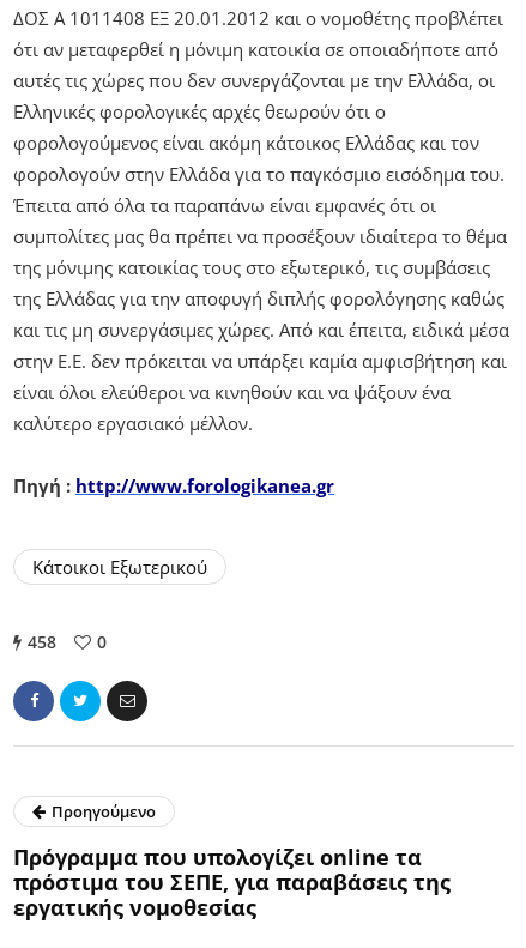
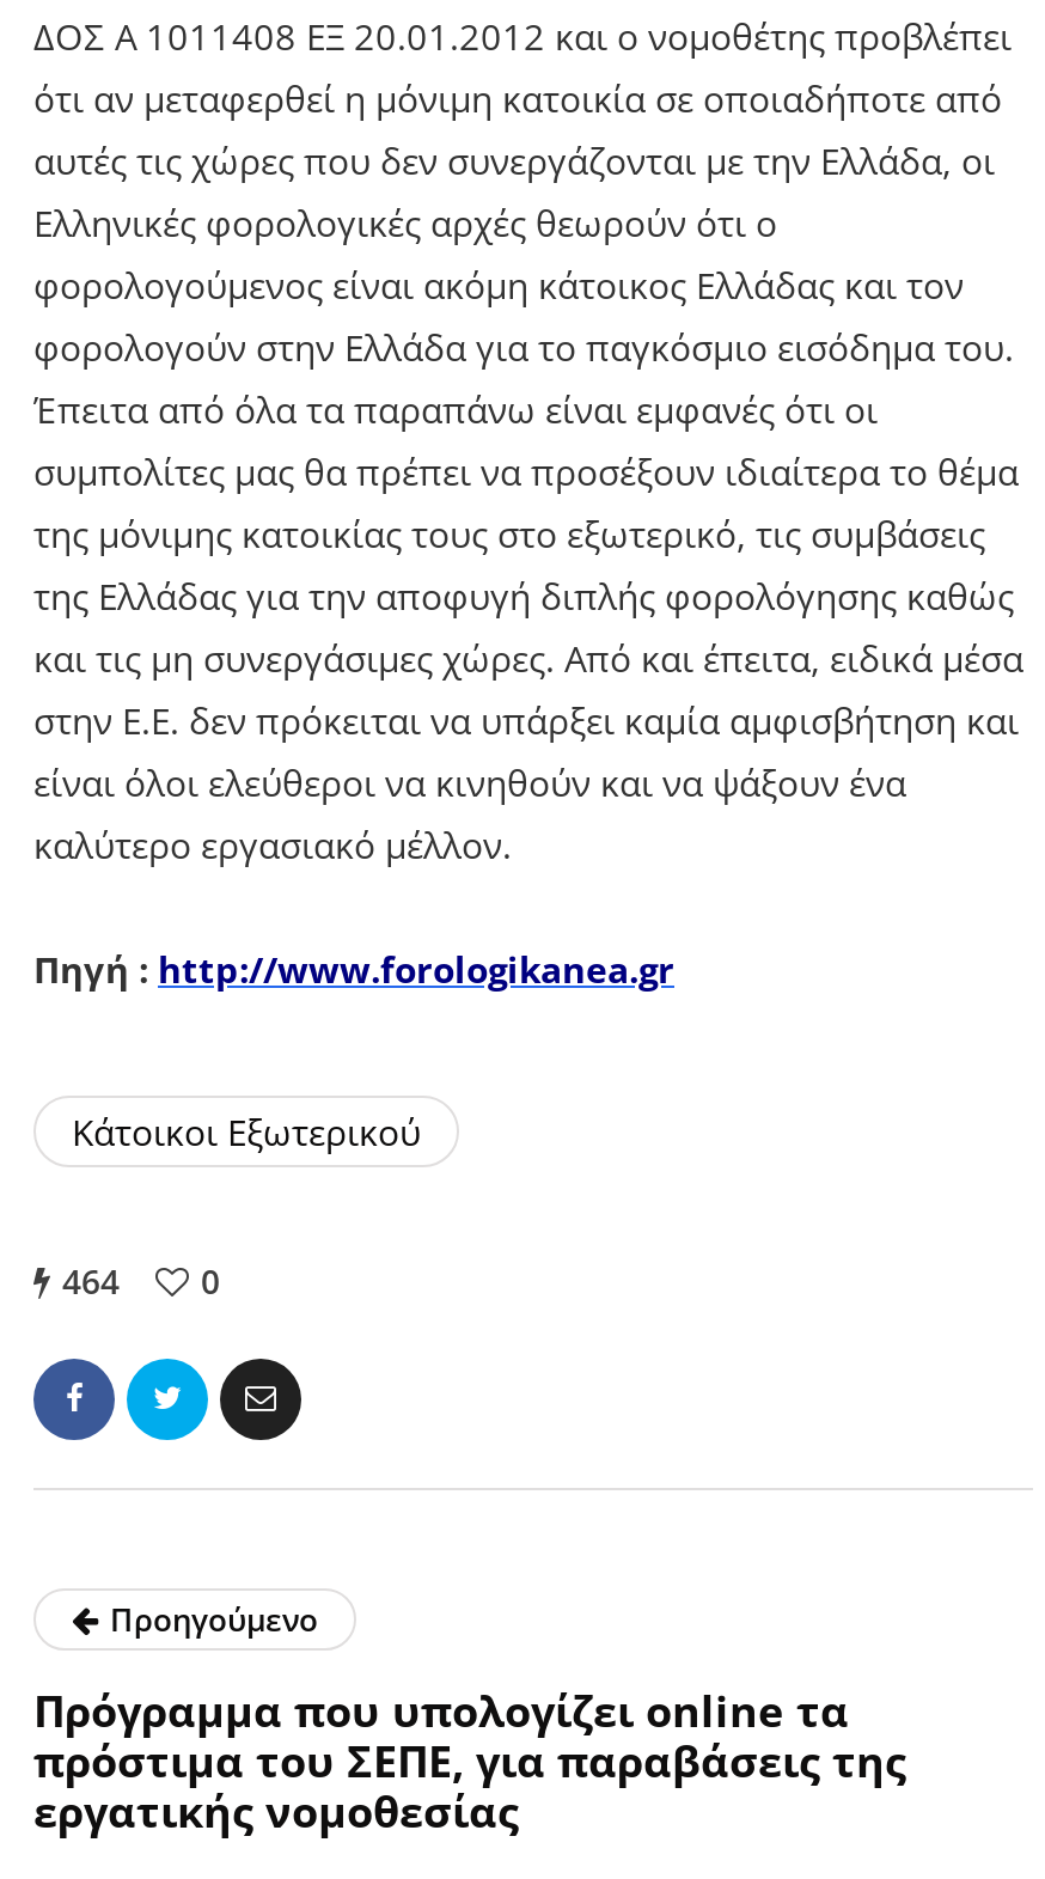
- 458 0
+ 464 0
